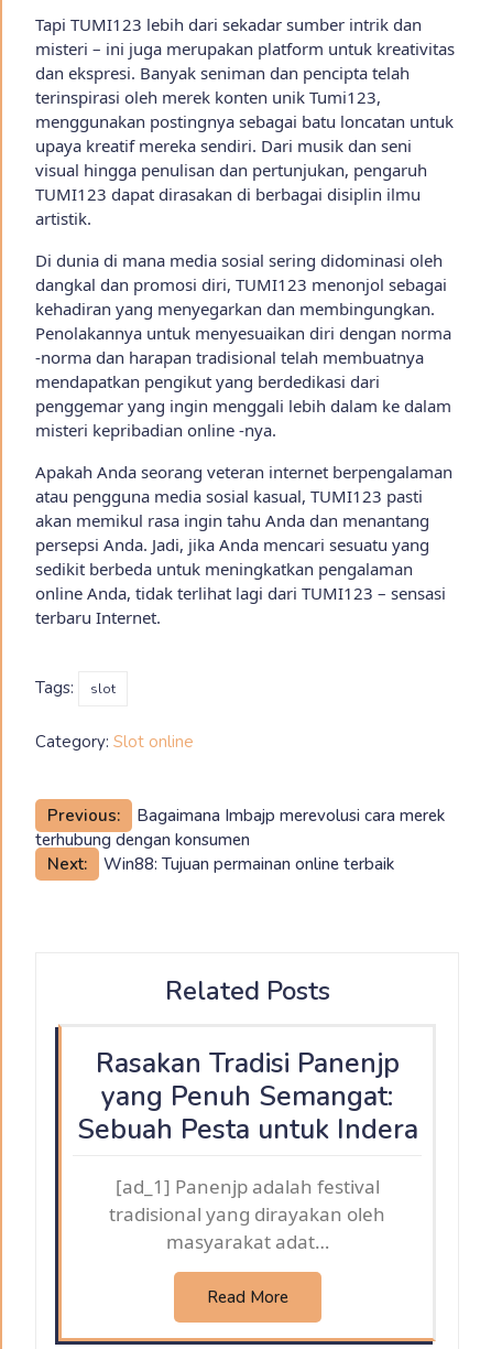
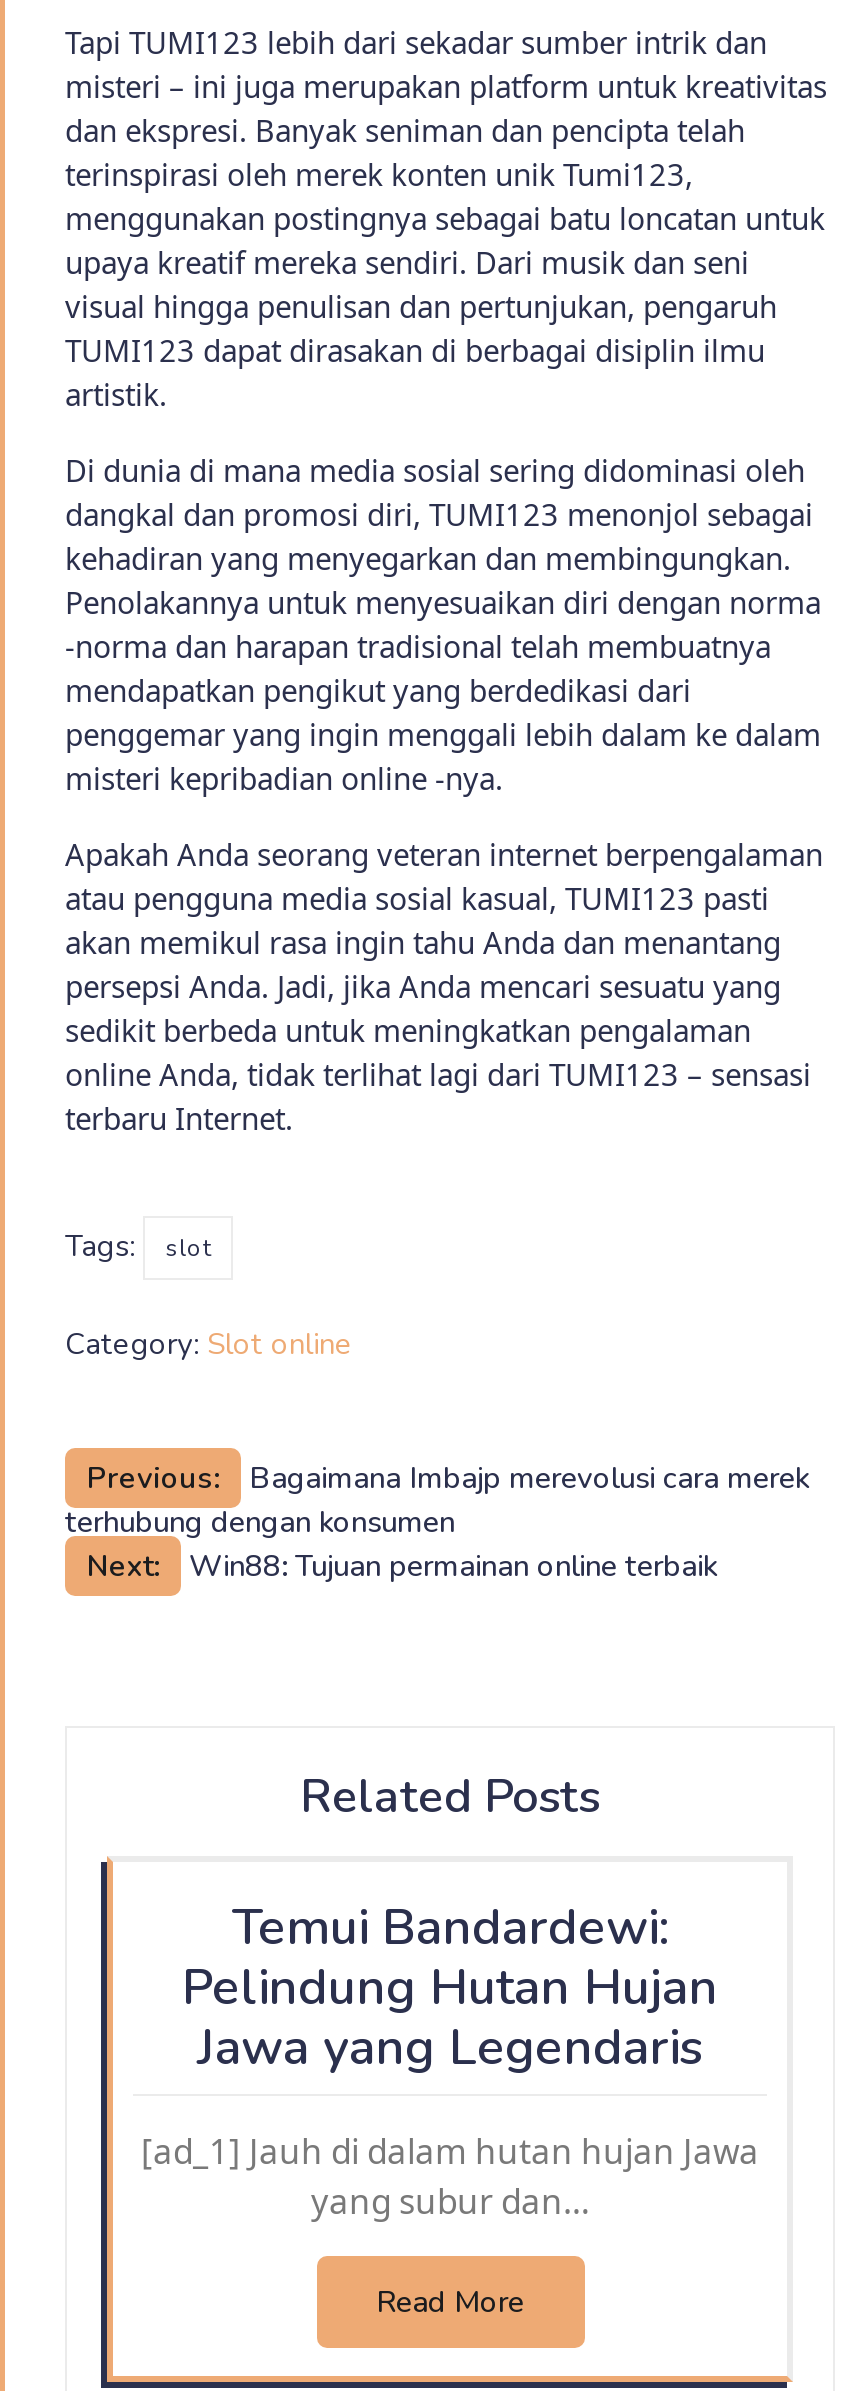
- Rasakan Tradisi Panenjp
- yang Penuh Semangat:
- Sebuah Pesta untuk Indera
+ Temui Bandardewi:
+ Pelindung Hutan Hujan
+ Jawa yang Legendaris

- [ad_1] Panenjp adalah festival
- tradisional yang dirayakan oleh
- masyarakat adat…
+ [ad_1] Jauh di dalam hutan hujan Jawa
+ yang subur dan…
